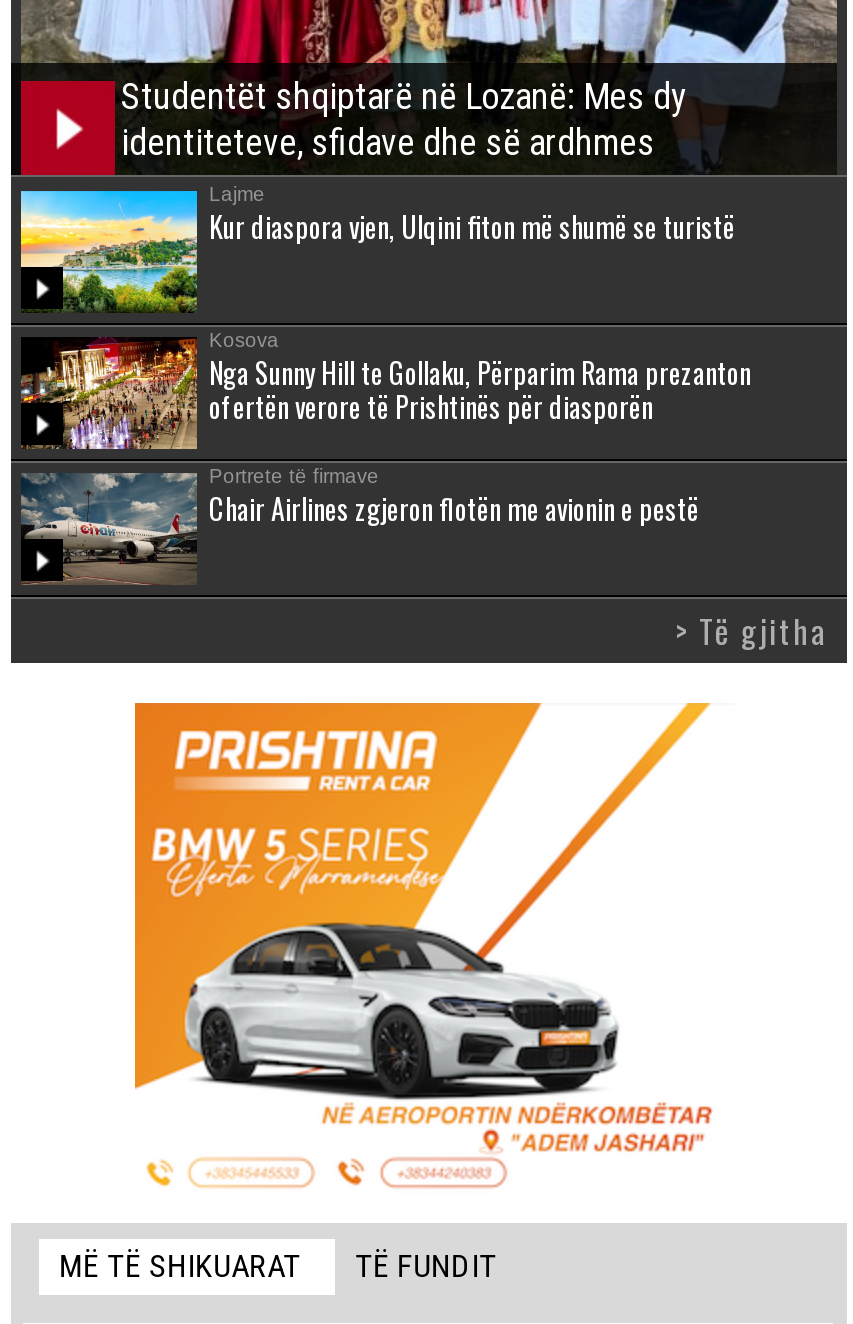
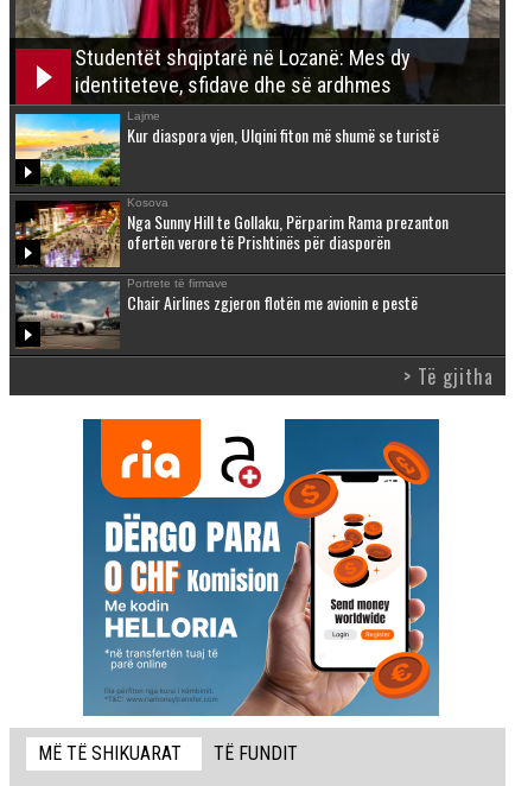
- [image]
+ [image]
